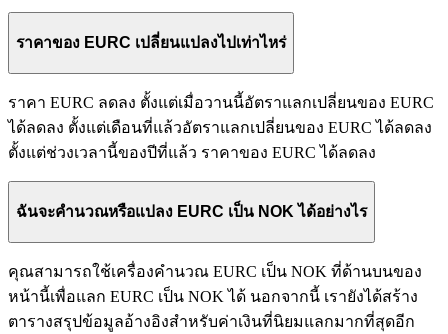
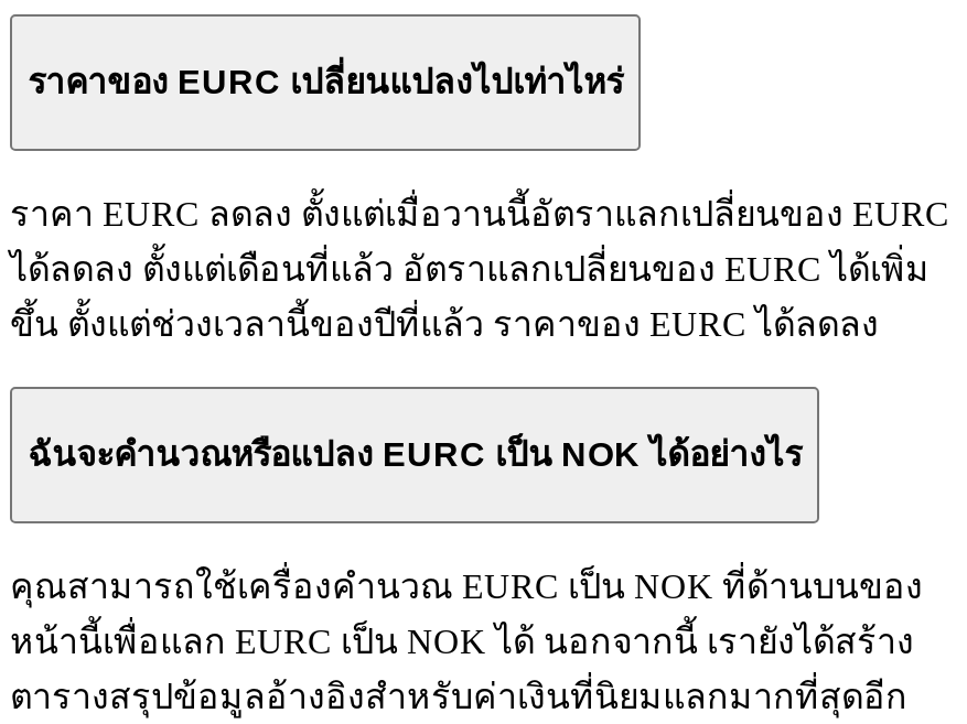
- ได้ลดลง ตั้งแต่เดือนที่แล้วอัตราแลกเปลี่ยนของ EURC ได้ลดลง
+ ได้ลดลง ตั้งแต่เดือนที่แล้ว อัตราแลกเปลี่ยนของ EURC ได้เพิ่ม

- ตั้งแต่ช่วงเวลานี้ของปีที่แล้ว ราคาของ EURC ได้ลดลง
+ ขึ้น ตั้งแต่ช่วงเวลานี้ของปีที่แล้ว ราคาของ EURC ได้ลดลง
